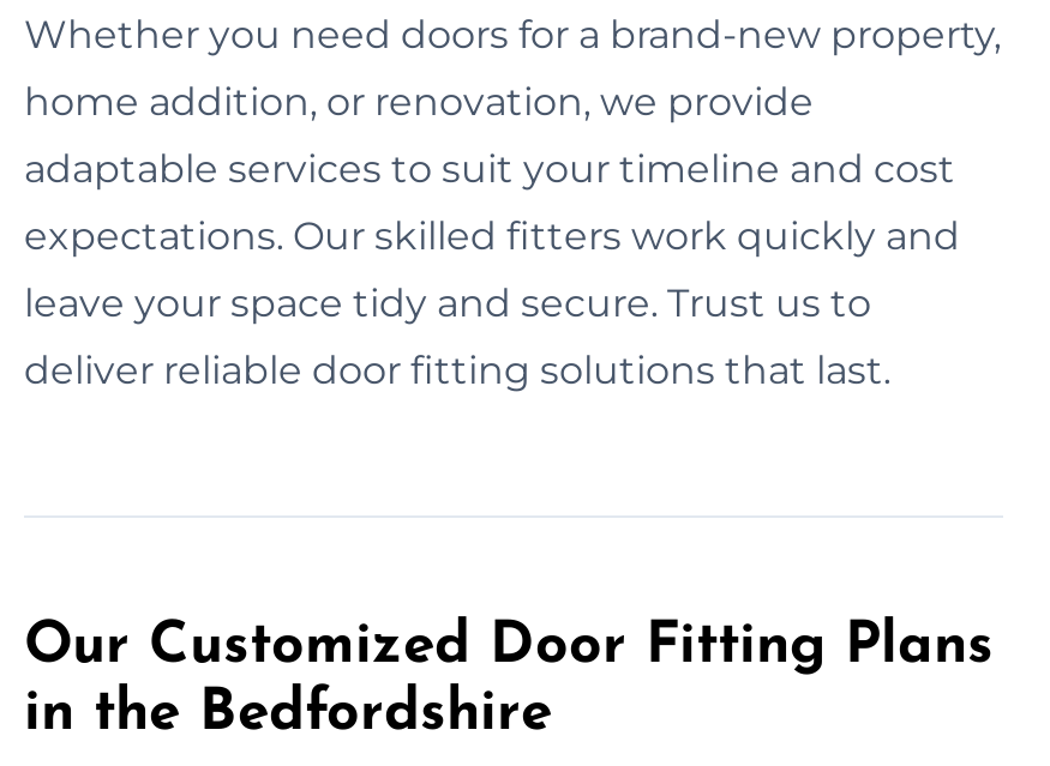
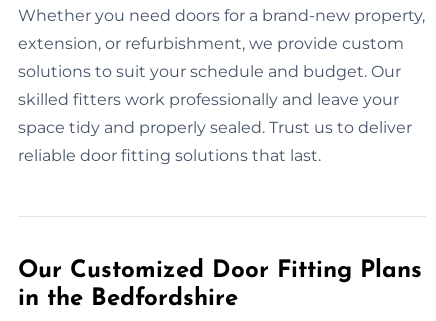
- home addition, or renovation, we provide
+ extension, or refurbishment, we provide custom

- adaptable services to suit your timeline and cost
+ solutions to suit your schedule and budget. Our

- expectations. Our skilled fitters work quickly and
+ skilled fitters work professionally and leave your

- leave your space tidy and secure. Trust us to
+ space tidy and properly sealed. Trust us to deliver

- deliver reliable door fitting solutions that last.
+ reliable door fitting solutions that last.
